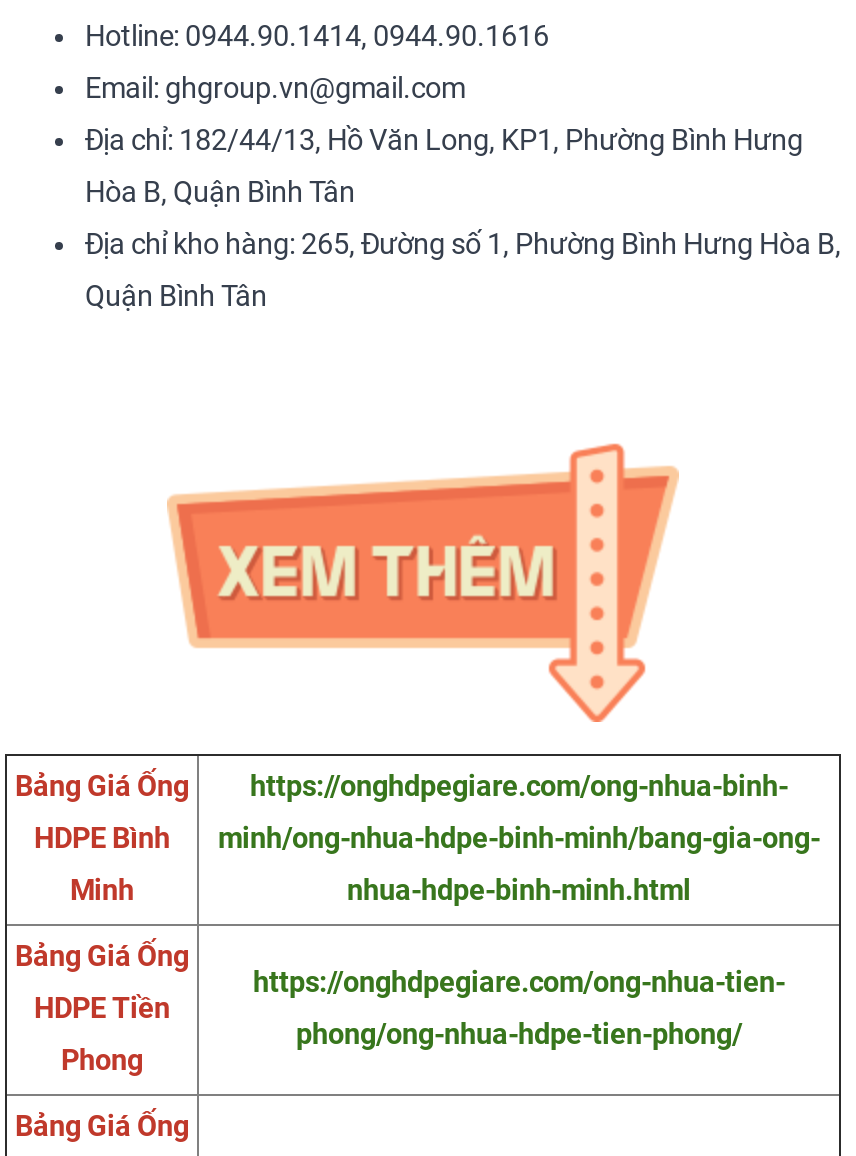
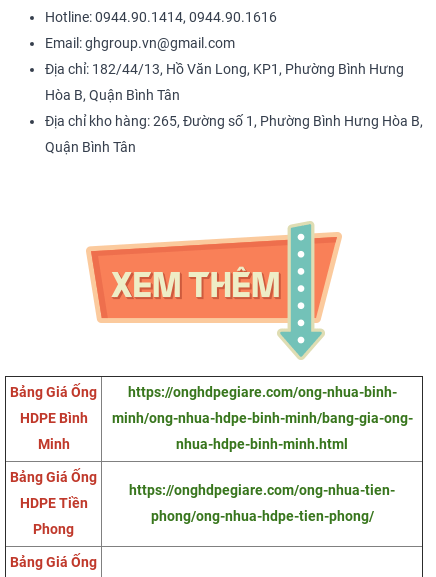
- [image]
+ [image]
